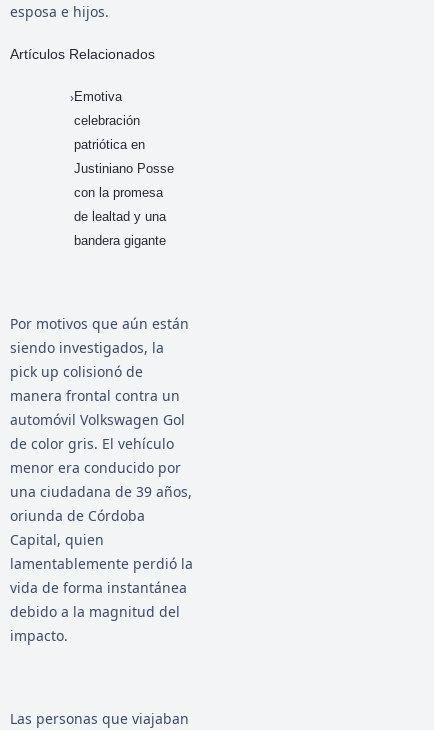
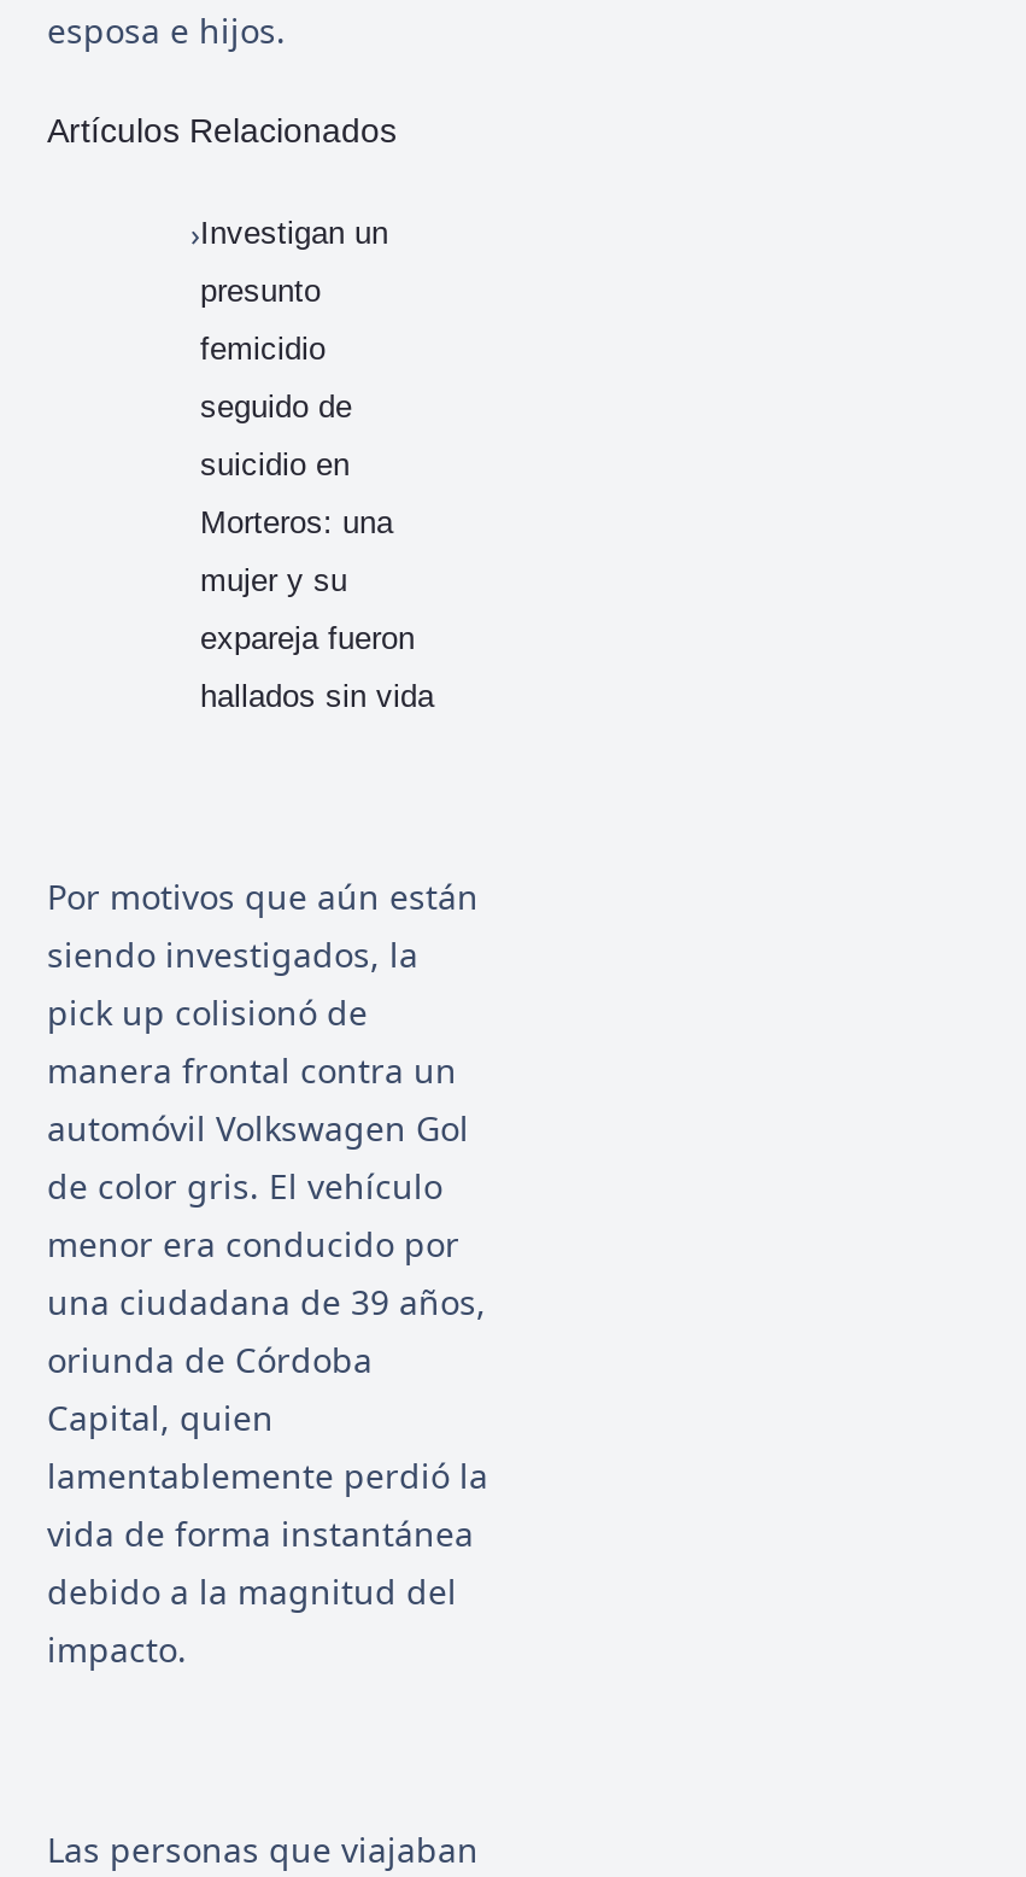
- Emotiva
- celebración
- patriótica en
- Justiniano Posse
- con la promesa
- de lealtad y una
- bandera gigante
+ Investigan un
+ presunto
+ femicidio
+ seguido de
+ suicidio en
+ Morteros: una
+ mujer y su
+ expareja fueron
+ hallados sin vida
